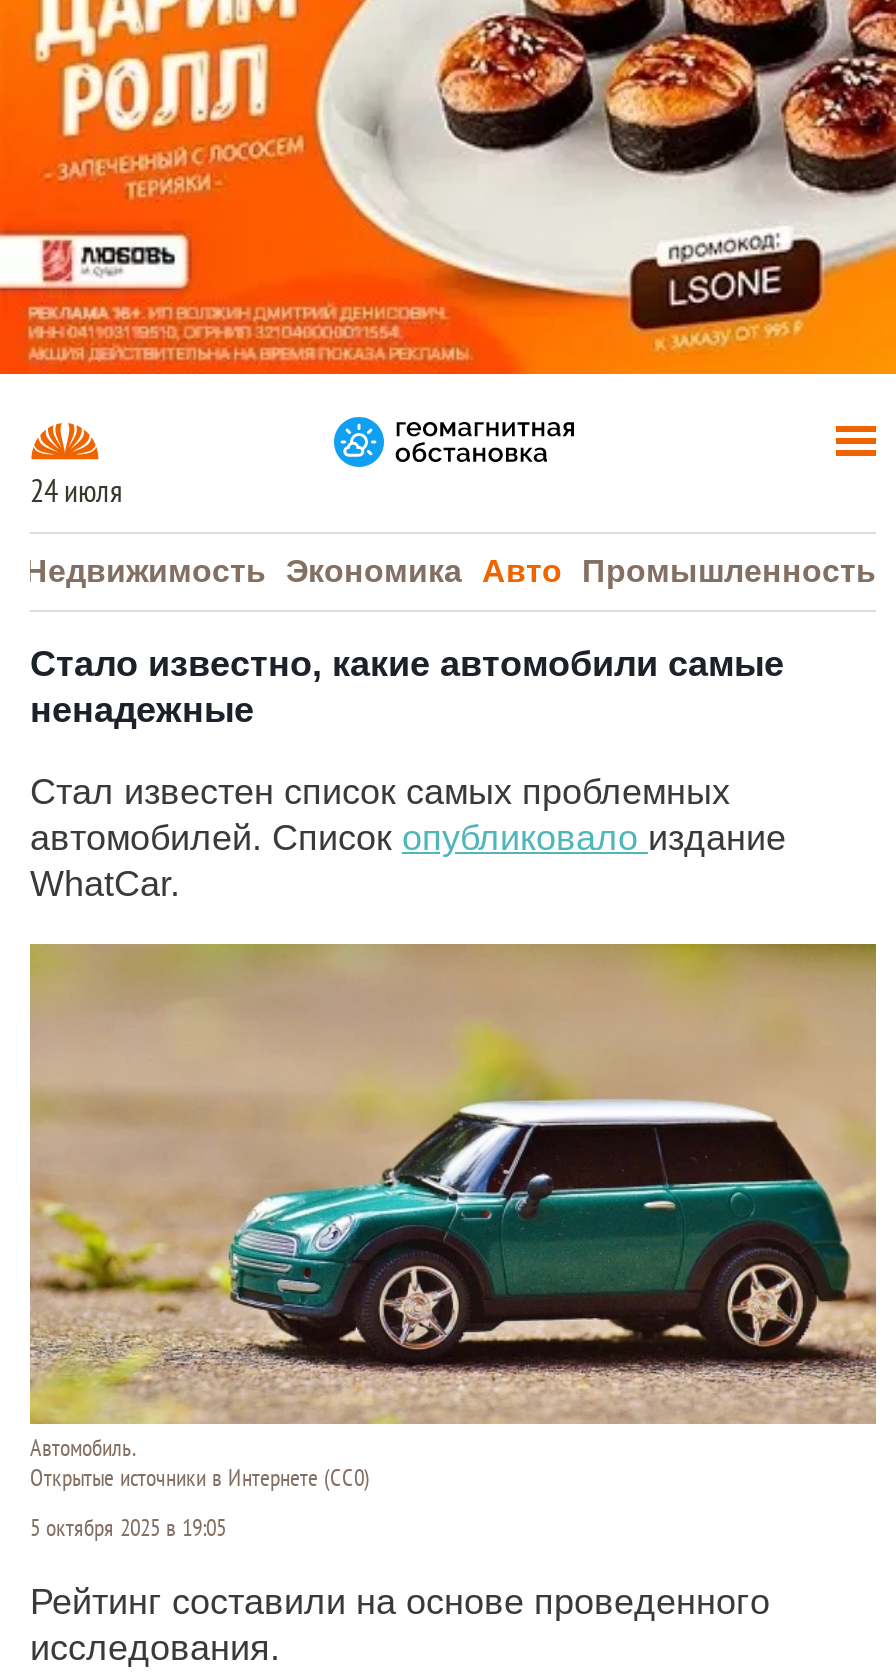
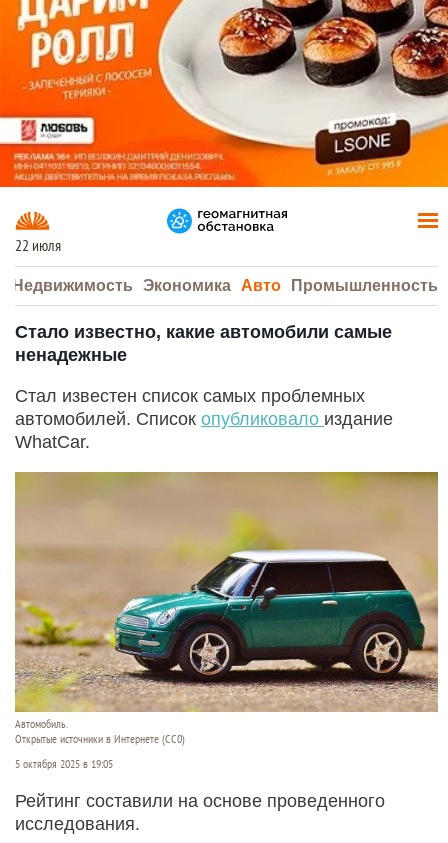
- 24 июля
+ 22 июля
